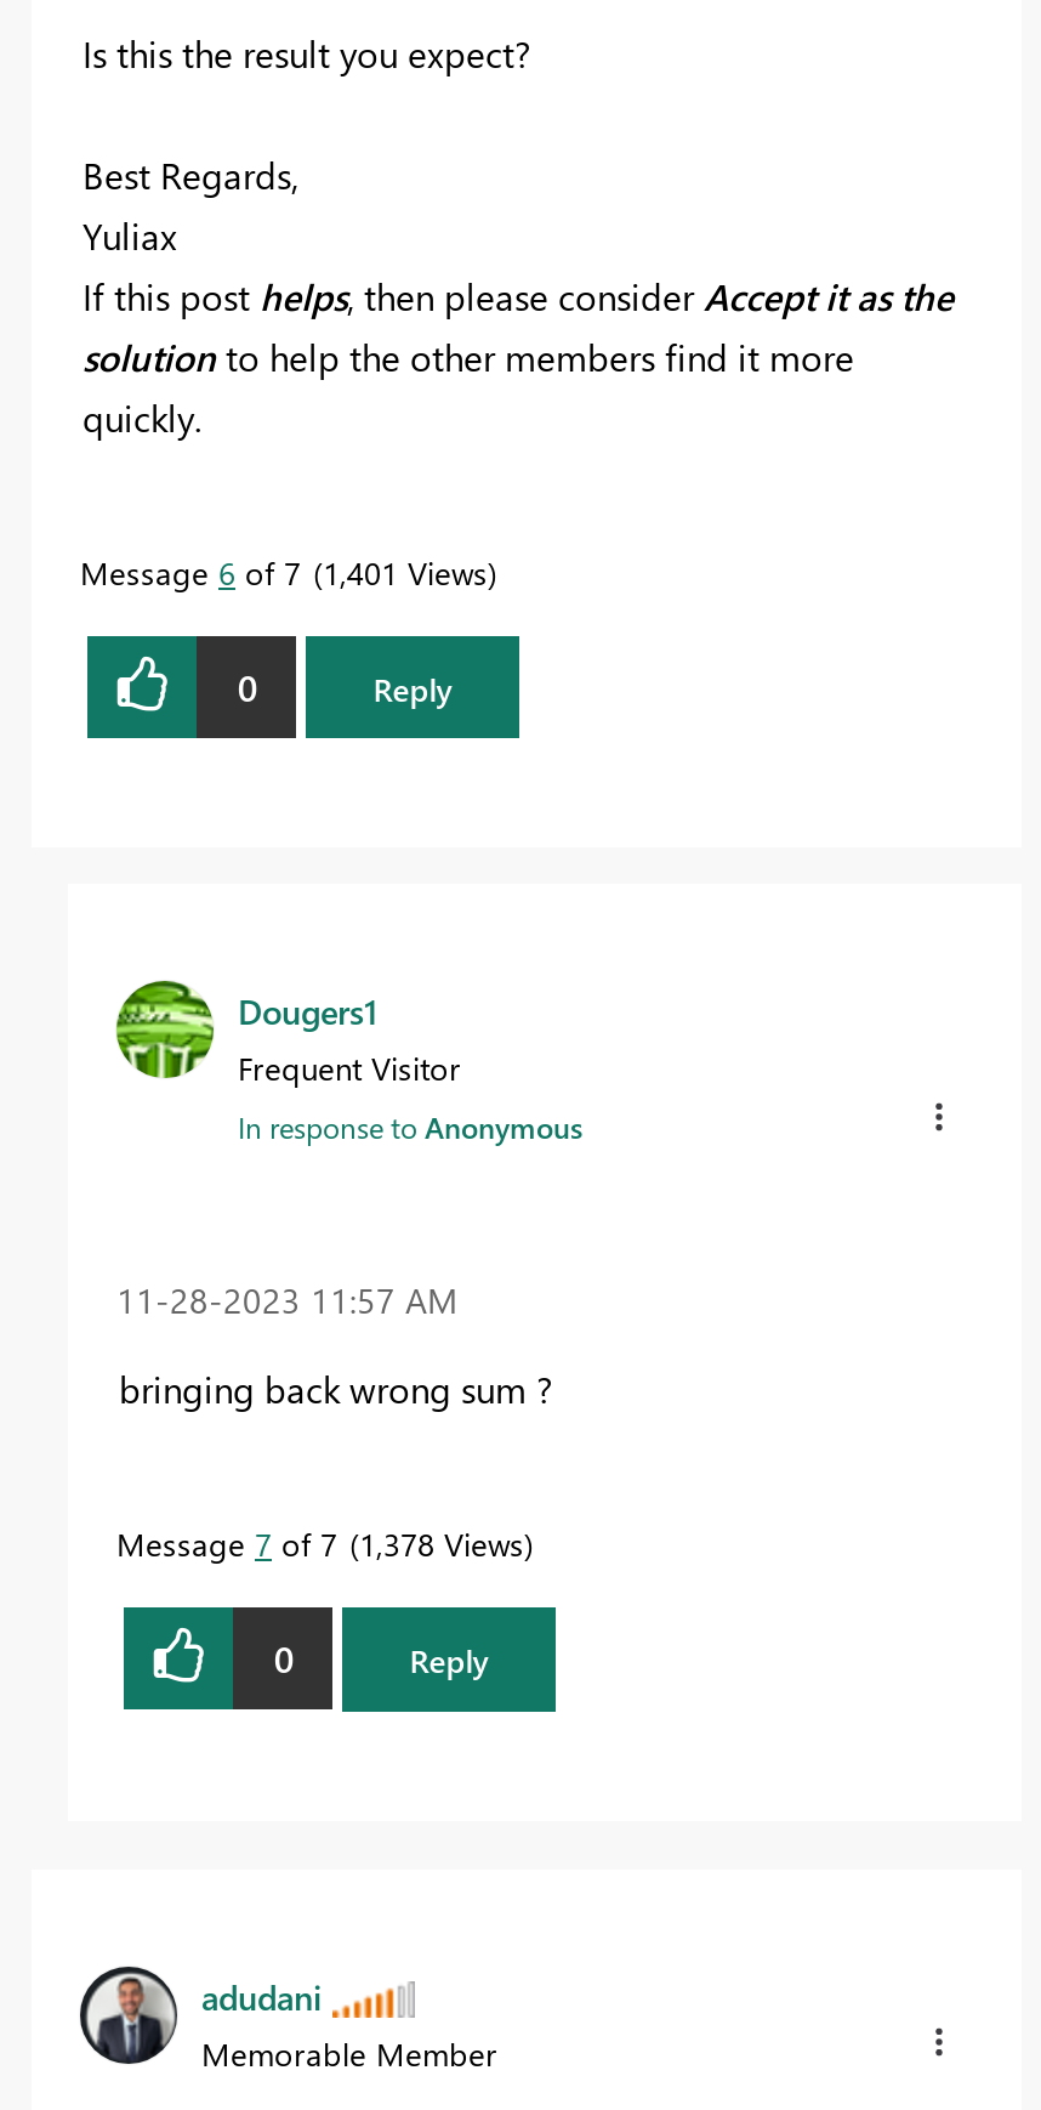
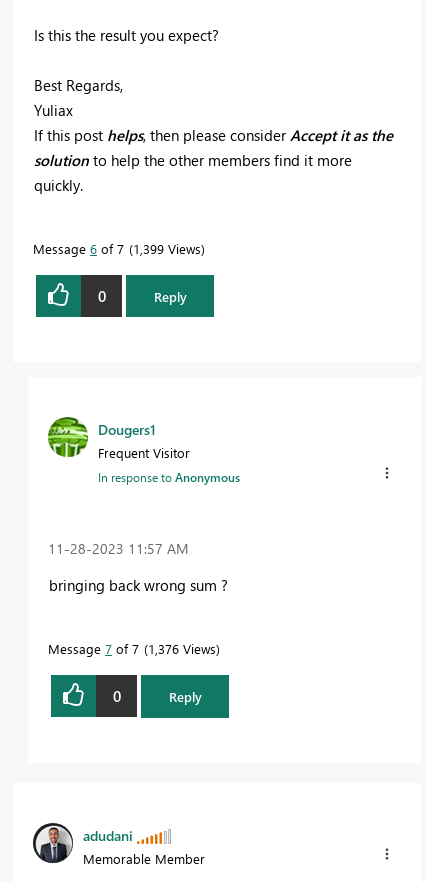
- Message 6 of 7 1,401 Views
+ Message 6 of 7 1,399 Views

- Message 7 of 7 1,378 Views
+ Message 7 of 7 1,376 Views
